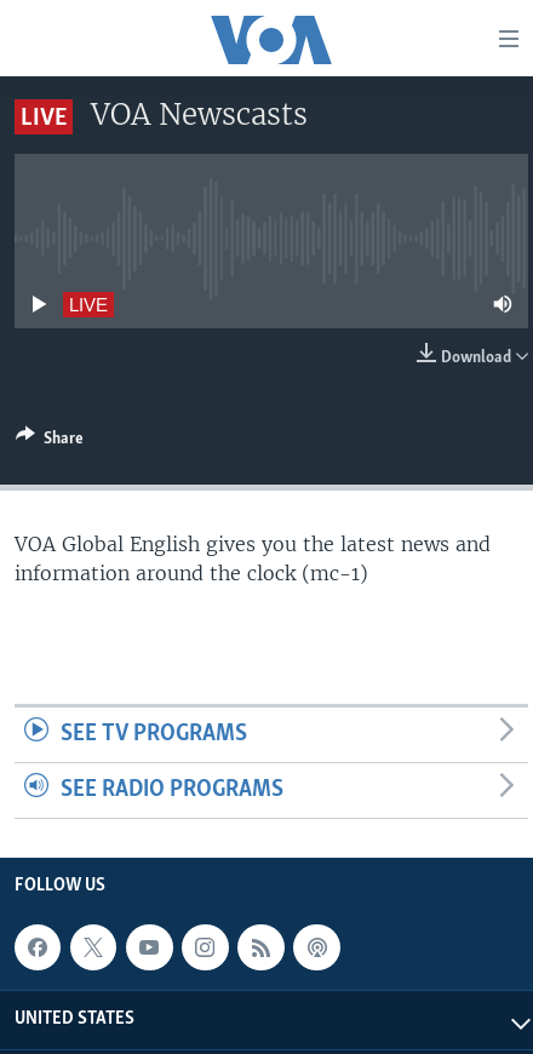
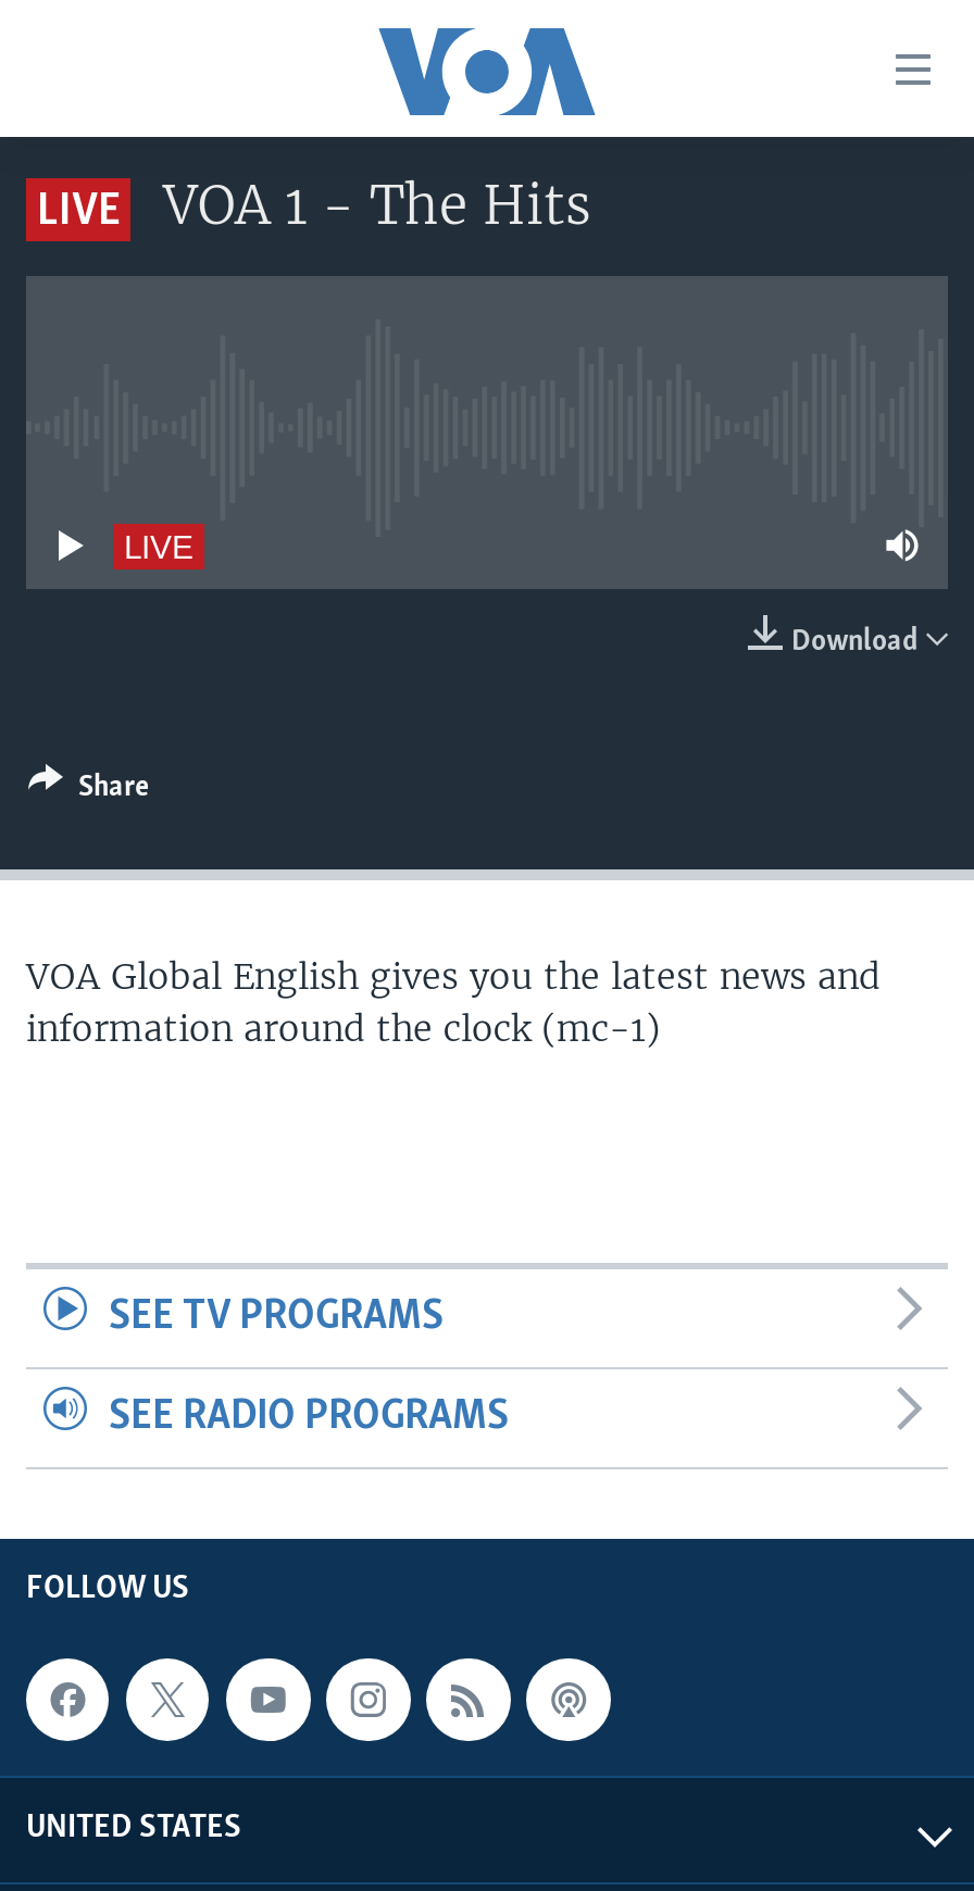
- VOA Newscasts
+ VOA 1 - The Hits
